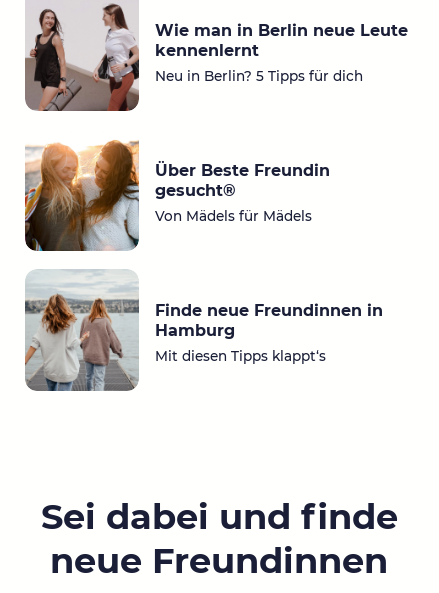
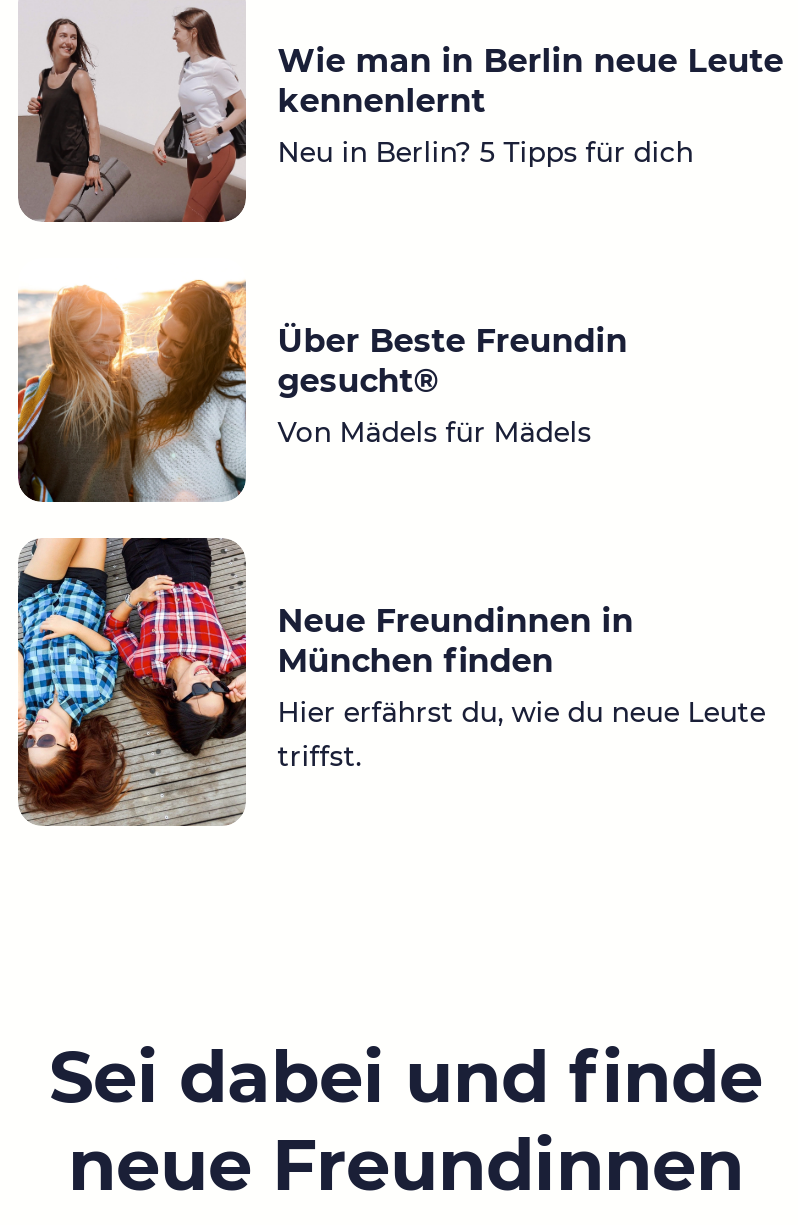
- [image]
- Finde neue Freundinnen in
- Hamburg
- Mit diesen Tipps klappt‘s
+ [image]
+ Neue Freundinnen in
+ München finden
+ Hier erfährst du, wie du neue Leute
+ triffst.
